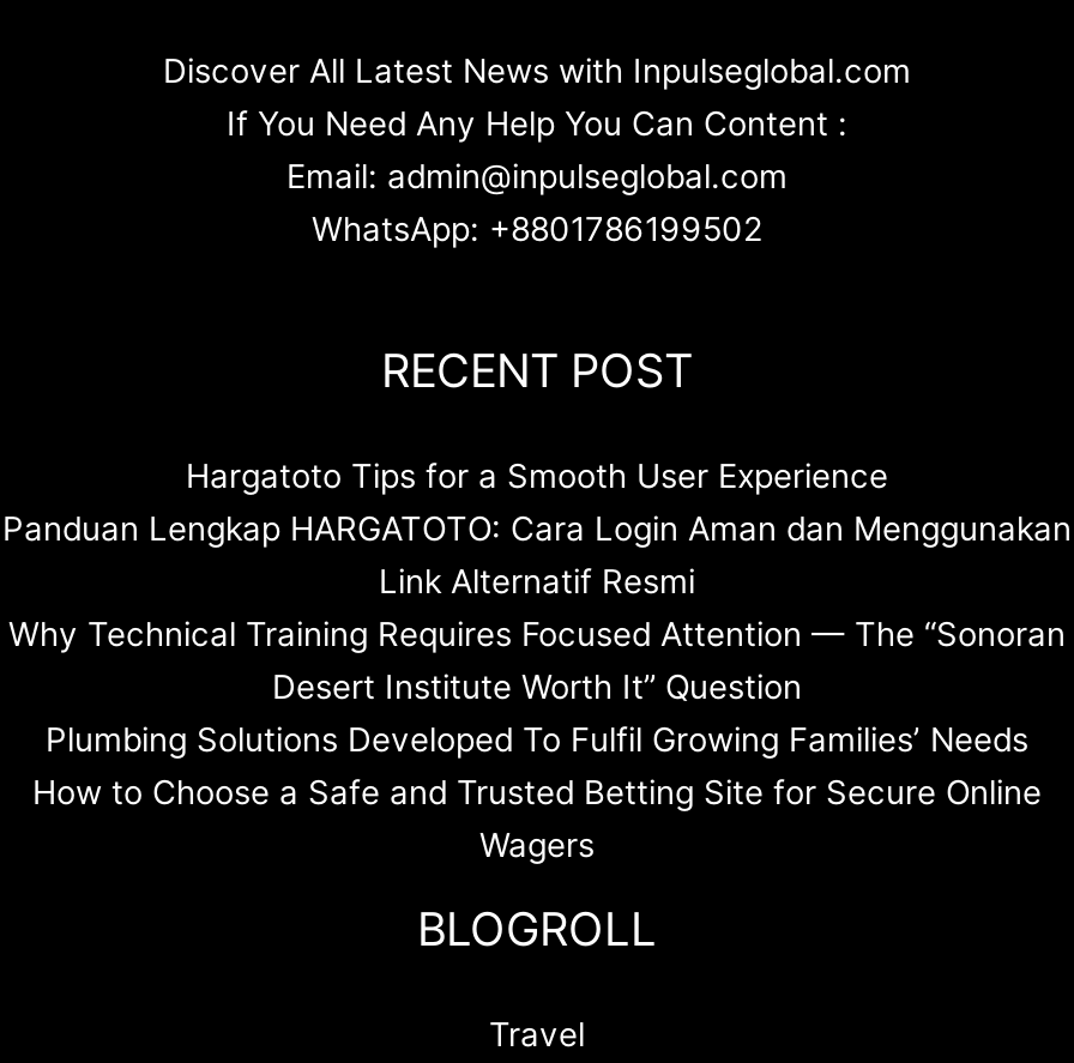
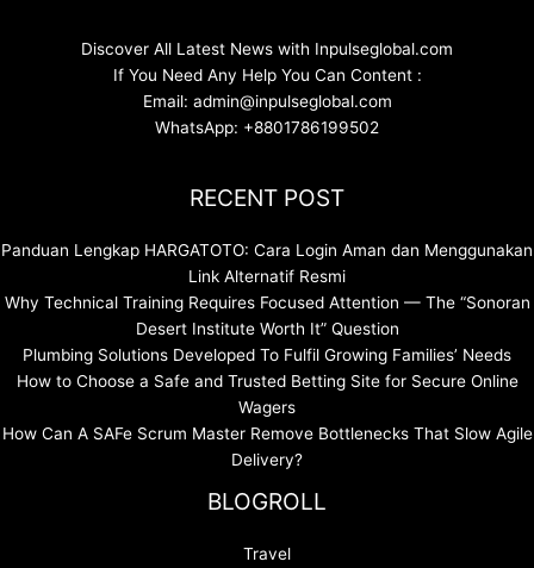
- Hargatoto Tips for a Smooth User Experience

moved up: Panduan Lengkap HARGATOTO: Cara Login Aman dan Menggunakan | Link Alternatif Resmi | Why Technical Training Requires Focused Attention — The “Sonoran | Desert Institute Worth It” Question | Plumbing Solutions Developed To Fulfil Growing Families’ Needs | How to Choose a Safe and Trusted Betting Site for Secure Online | Wagers

+ How Can A SAFe Scrum Master Remove Bottlenecks That Slow Agile
+ Delivery?
